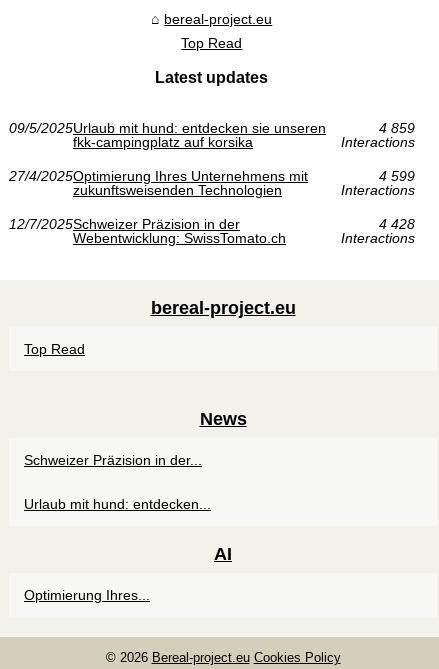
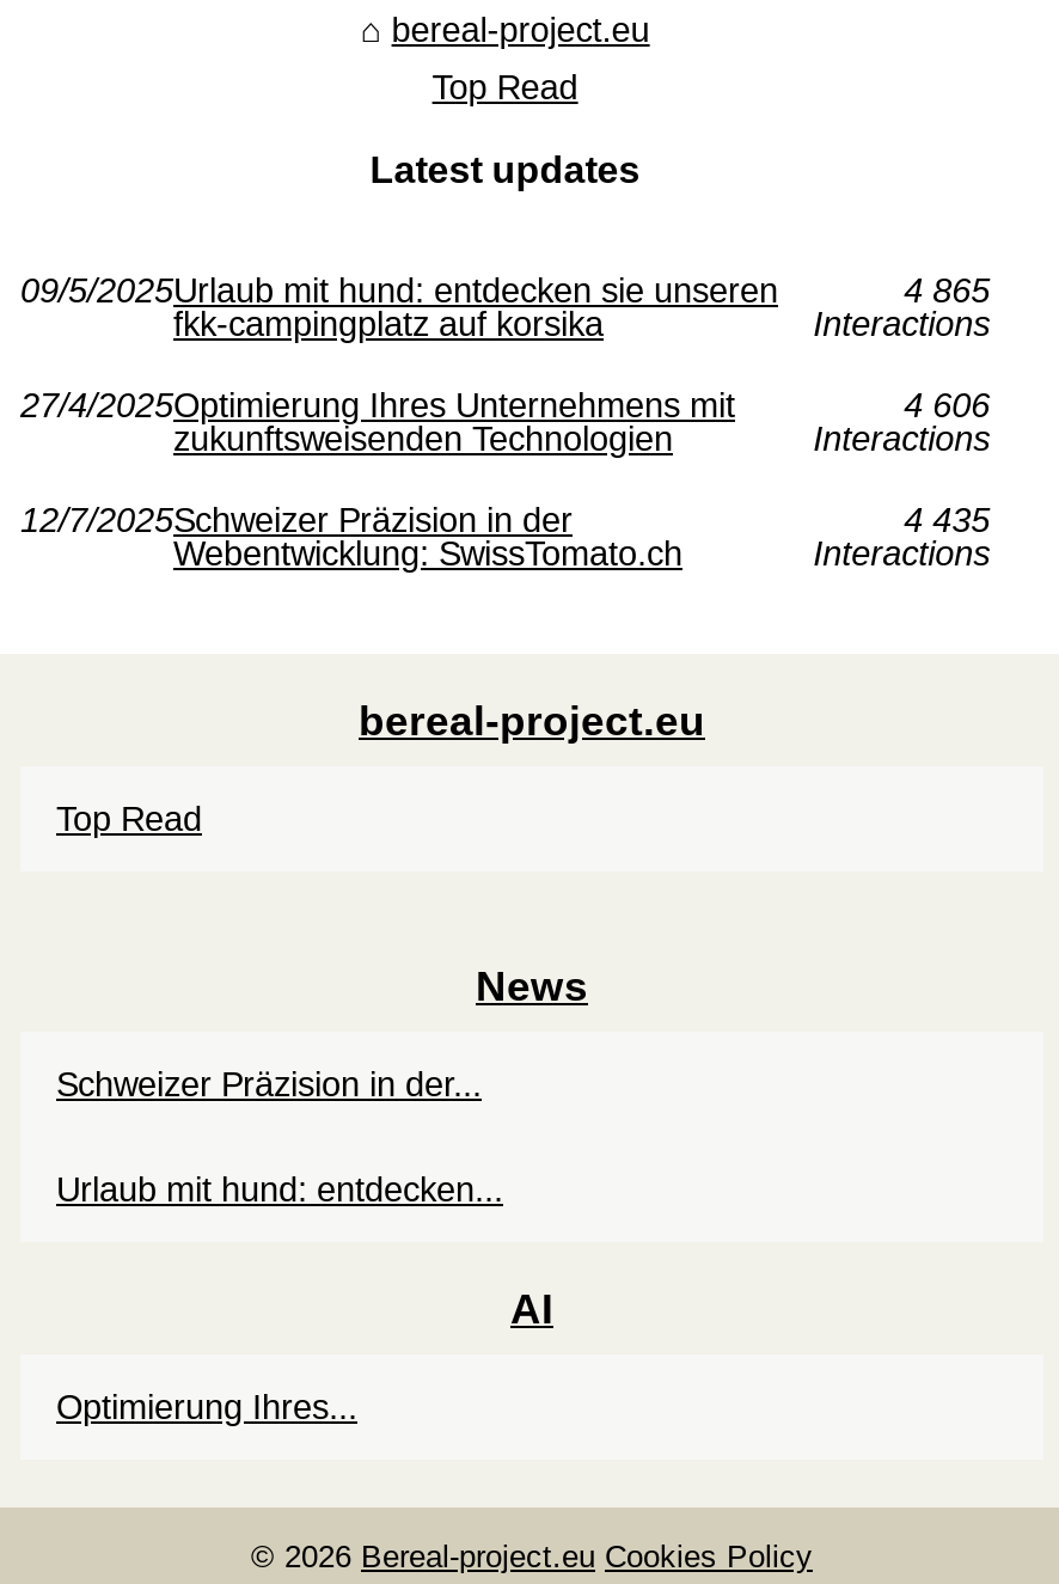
- 4 859
+ 4 865

- 4 599
+ 4 606

- 4 428
+ 4 435
